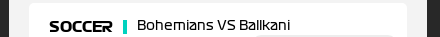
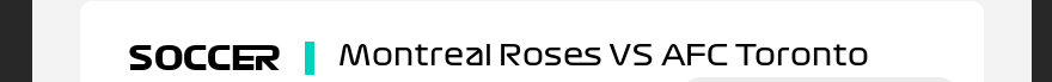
- Bohemians VS Ballkani
+ Montreal Roses VS AFC Toronto
